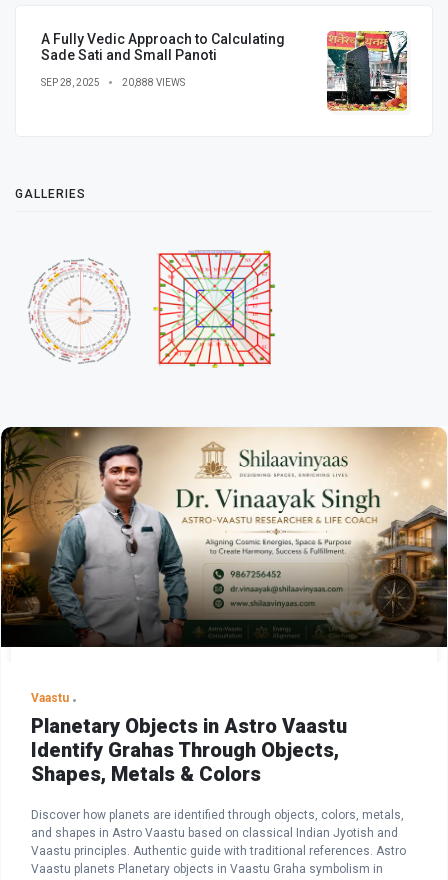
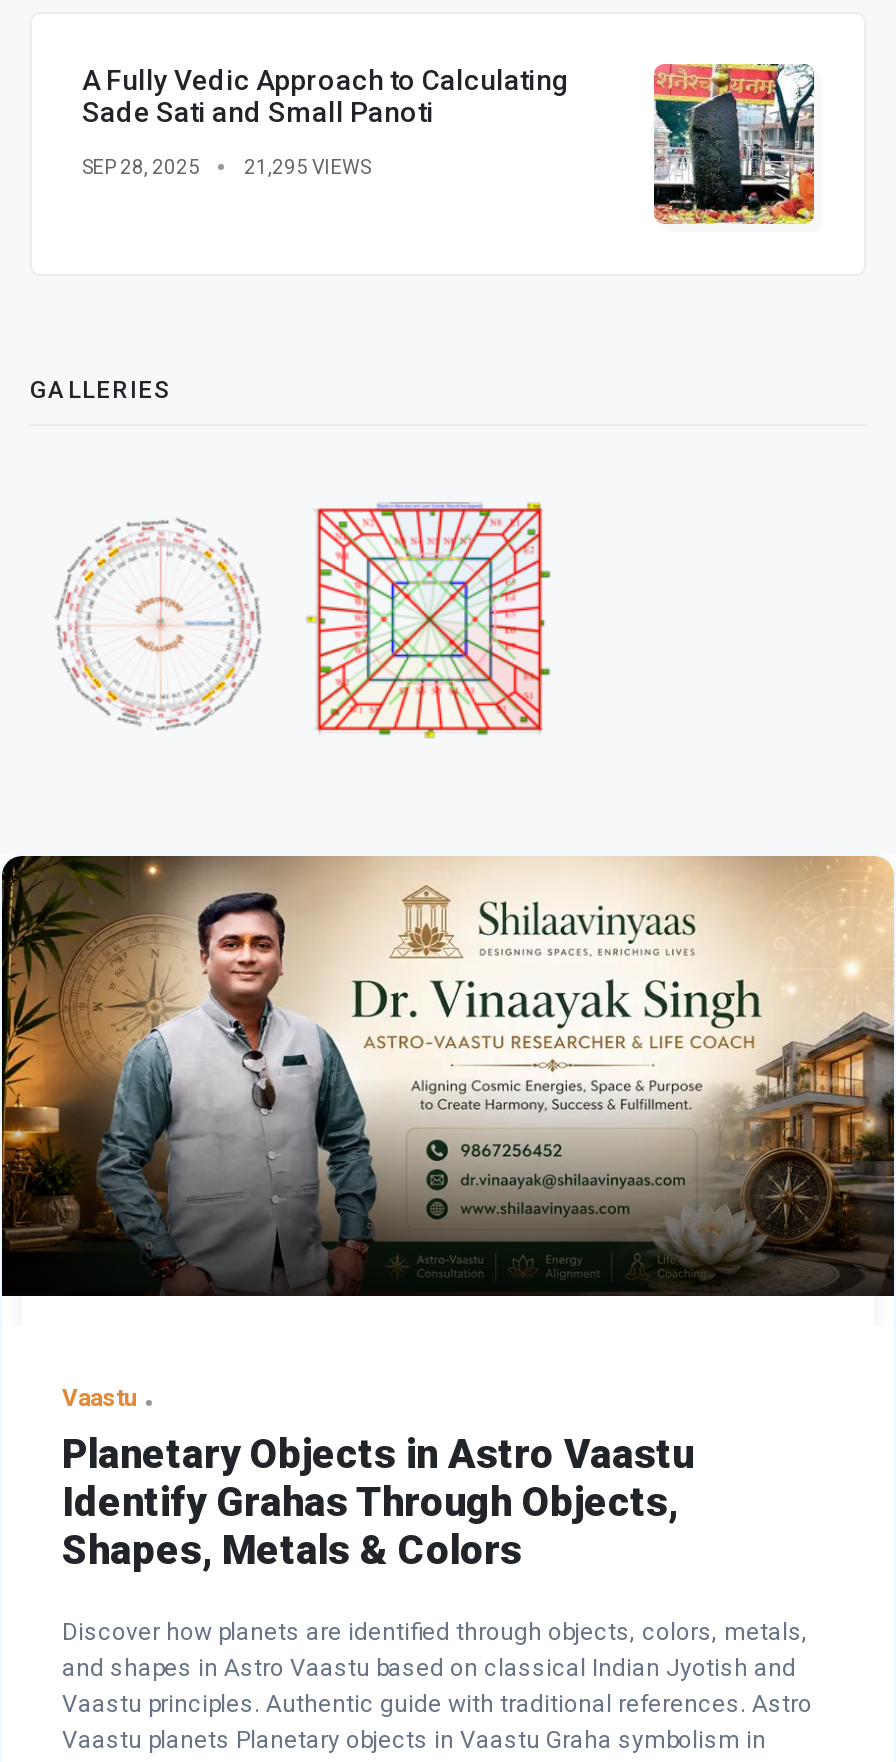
- SEP 28, 2025 20,888 VIEWS
+ SEP 28, 2025 21,295 VIEWS
